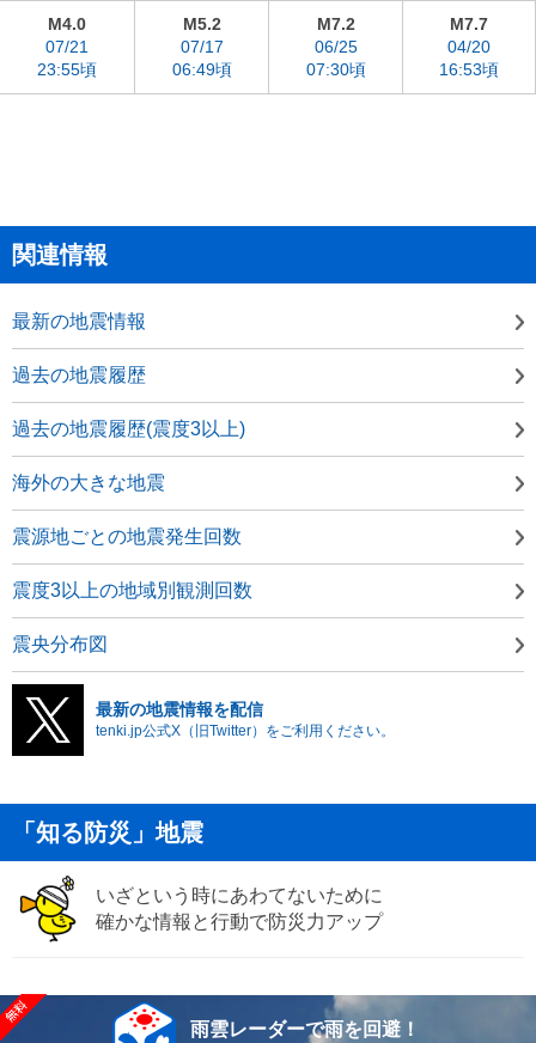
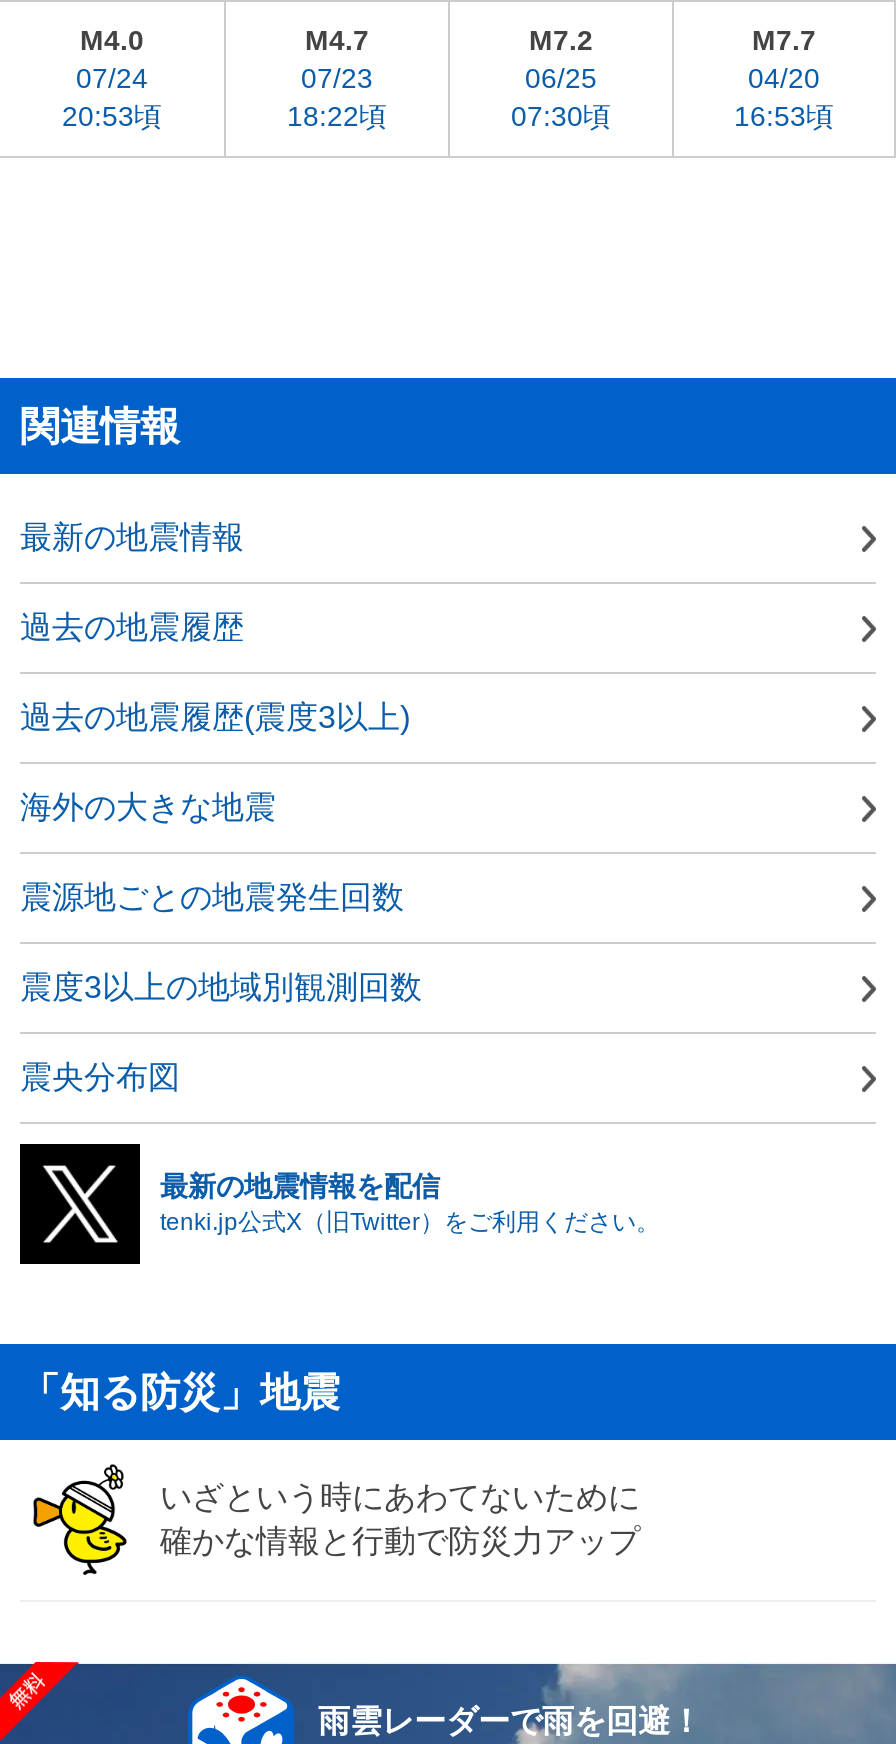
- M5.2
- 07/17
- 06:49頃
+ M4.7
+ 07/23
+ 18:22頃

- 07/21
- 23:55頃
+ 07/24
+ 20:53頃
